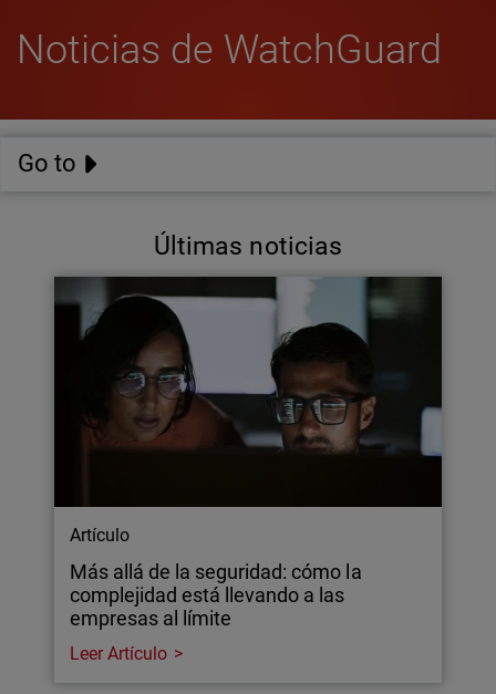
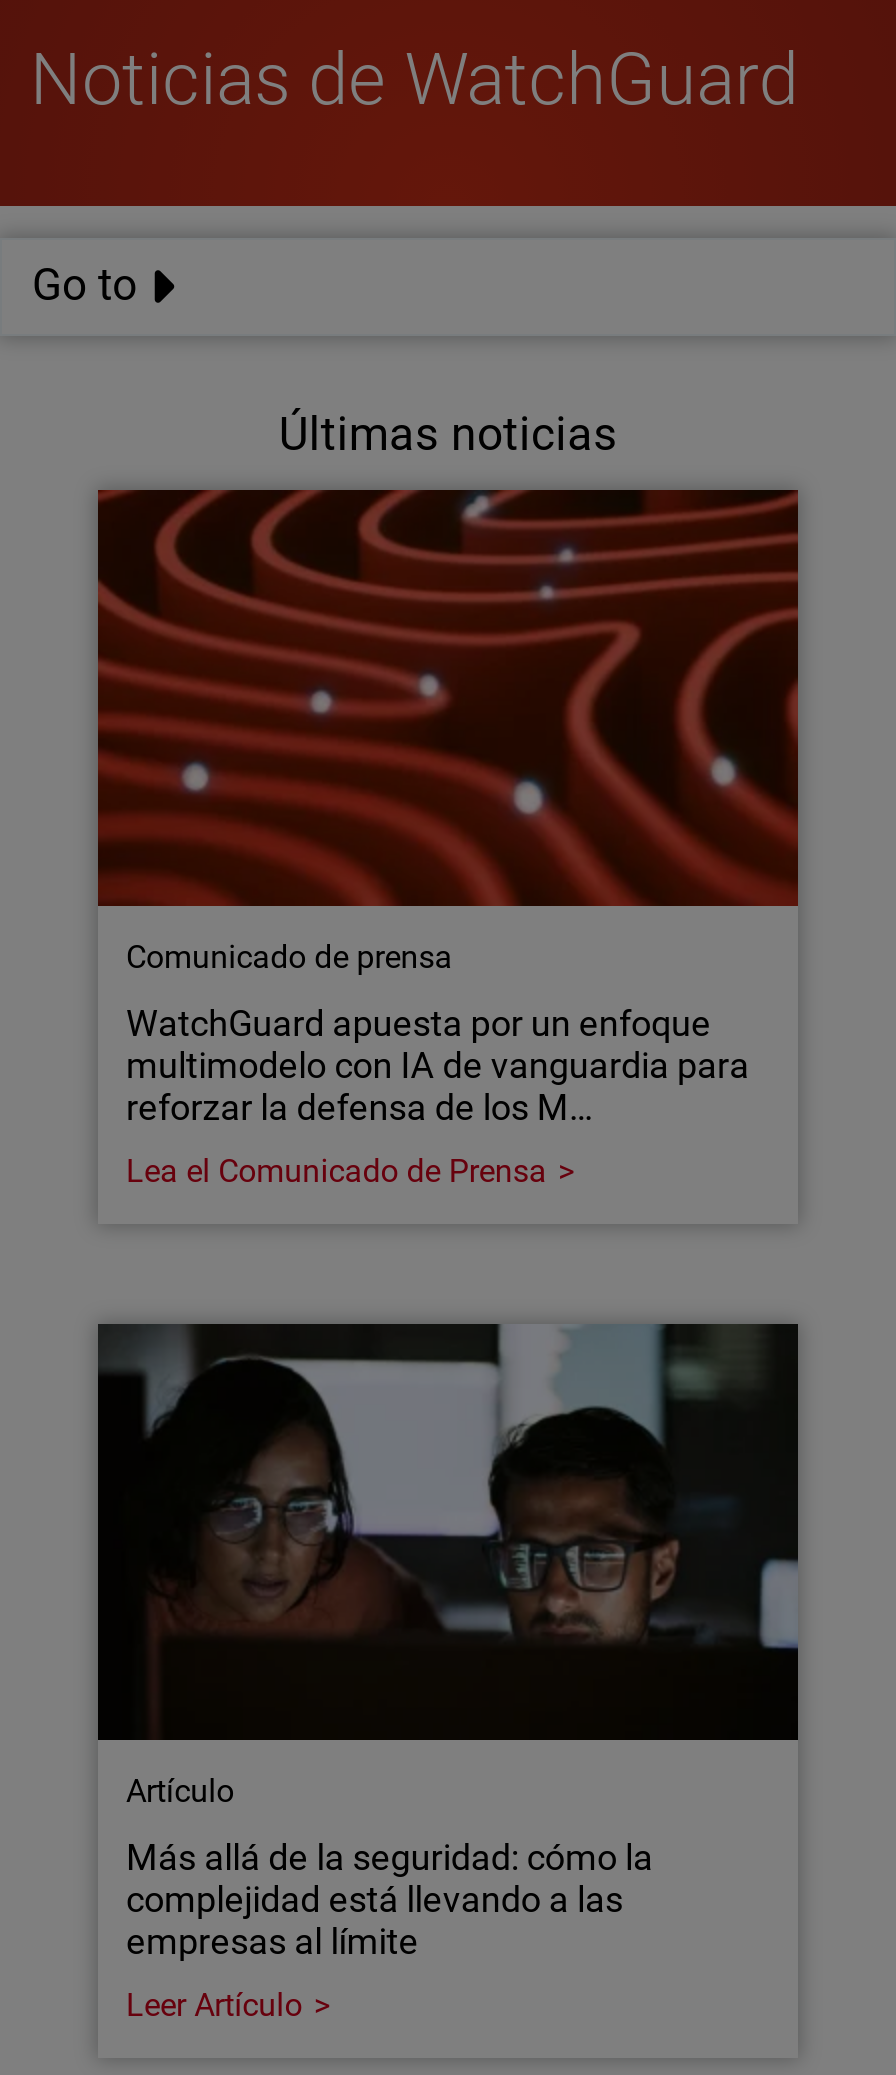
+ [image]
+ Comunicado de prensa
+ WatchGuard apuesta por un enfoque
+ multimodelo con IA de vanguardia para
+ reforzar la defensa de los M…
+ Lea el Comunicado de Prensa
